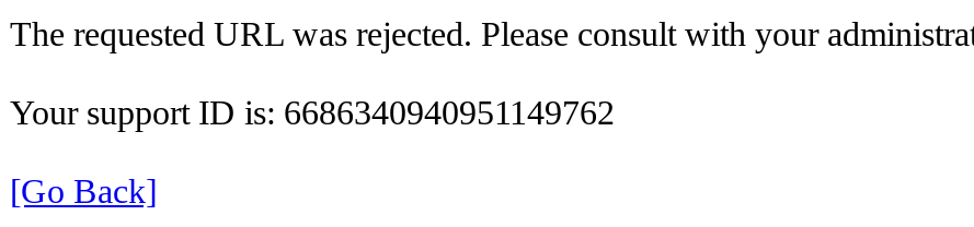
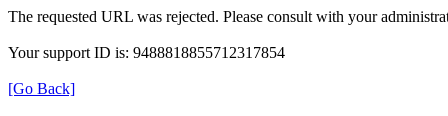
- Your support ID is: 6686340940951149762
+ Your support ID is: 9488818855712317854
